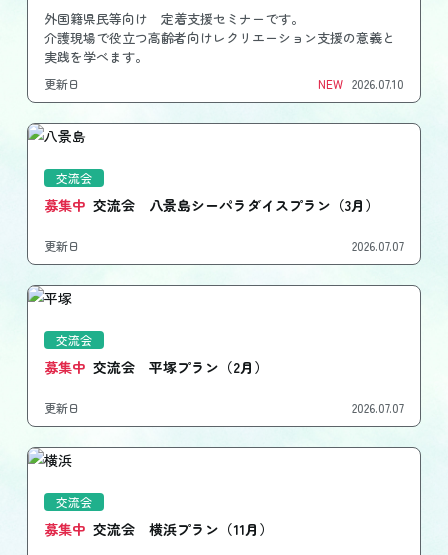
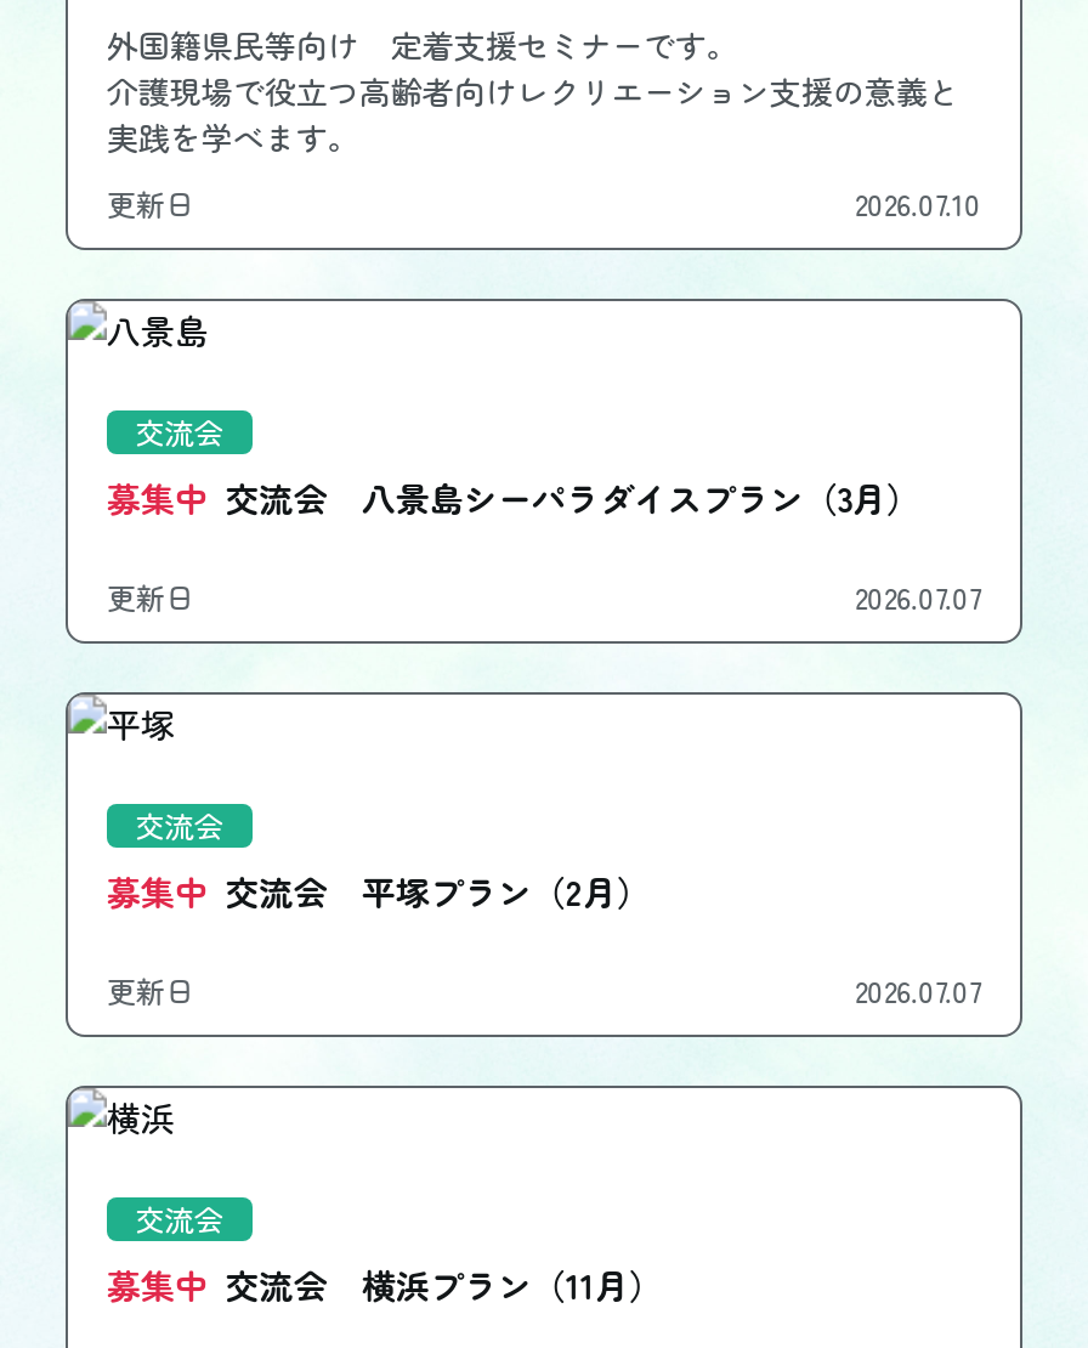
- NEW 2026.07.10
+ 2026.07.10
